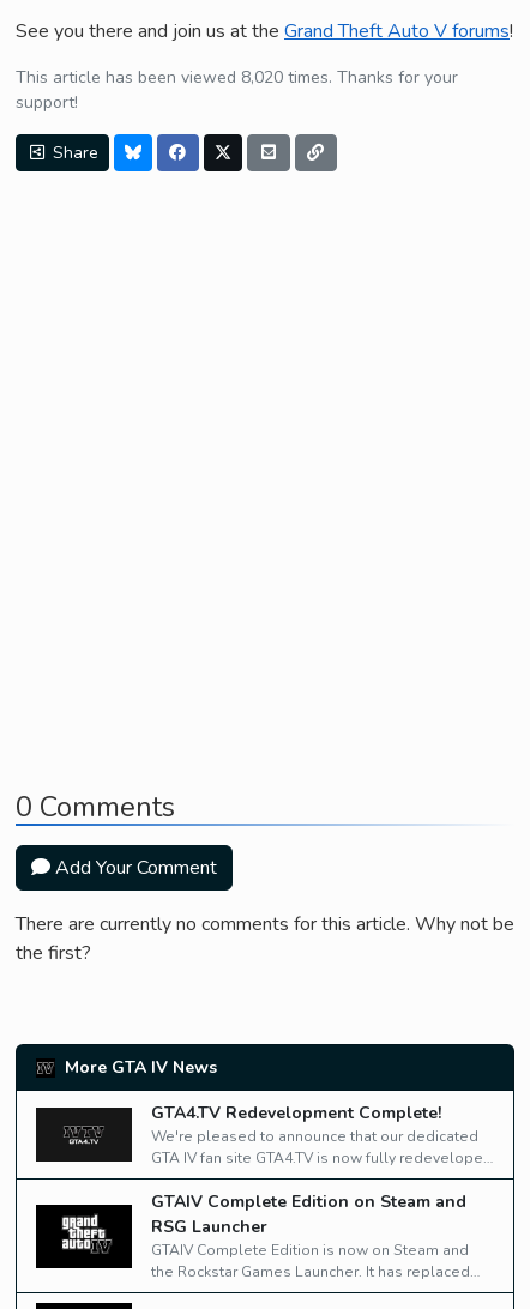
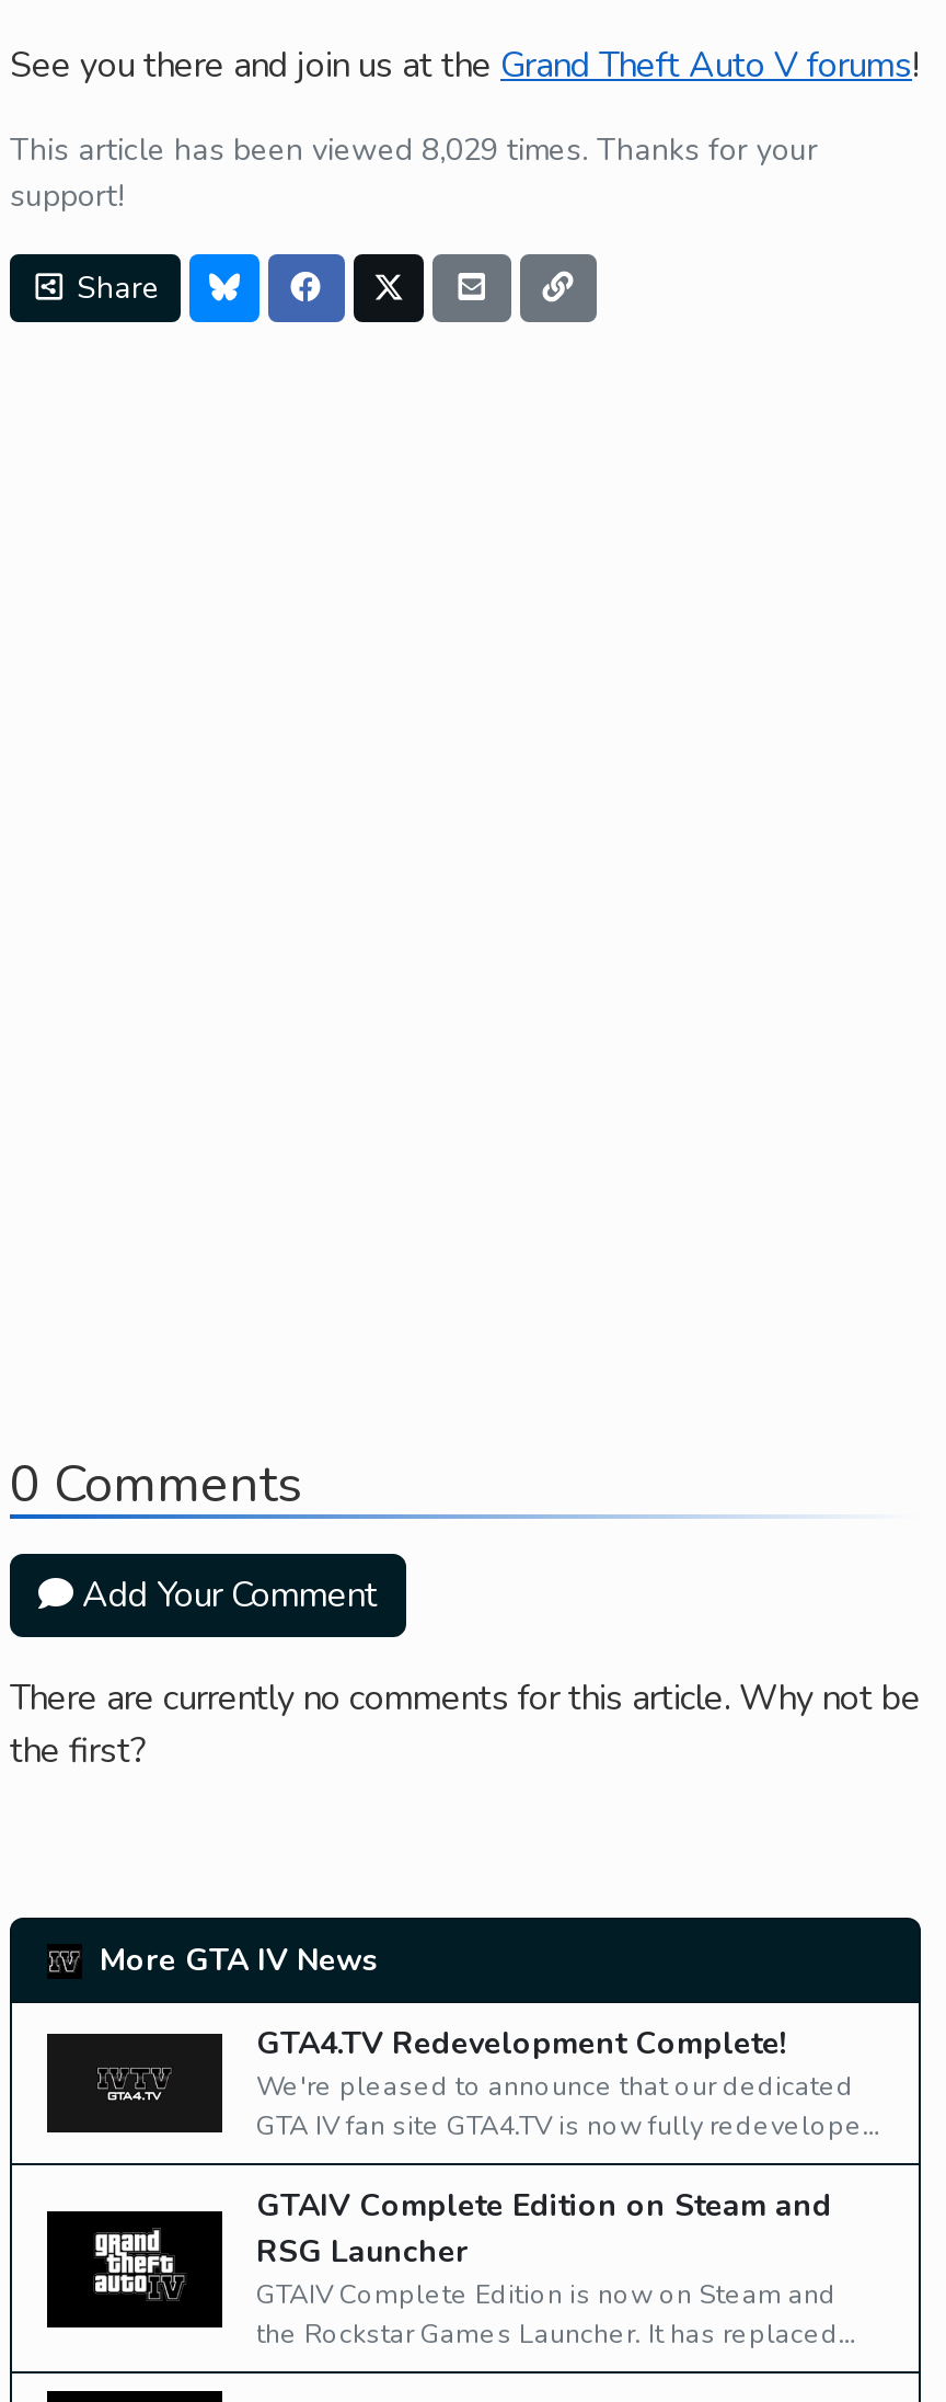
- This article has been viewed 8,020 times. Thanks for your
+ This article has been viewed 8,029 times. Thanks for your
